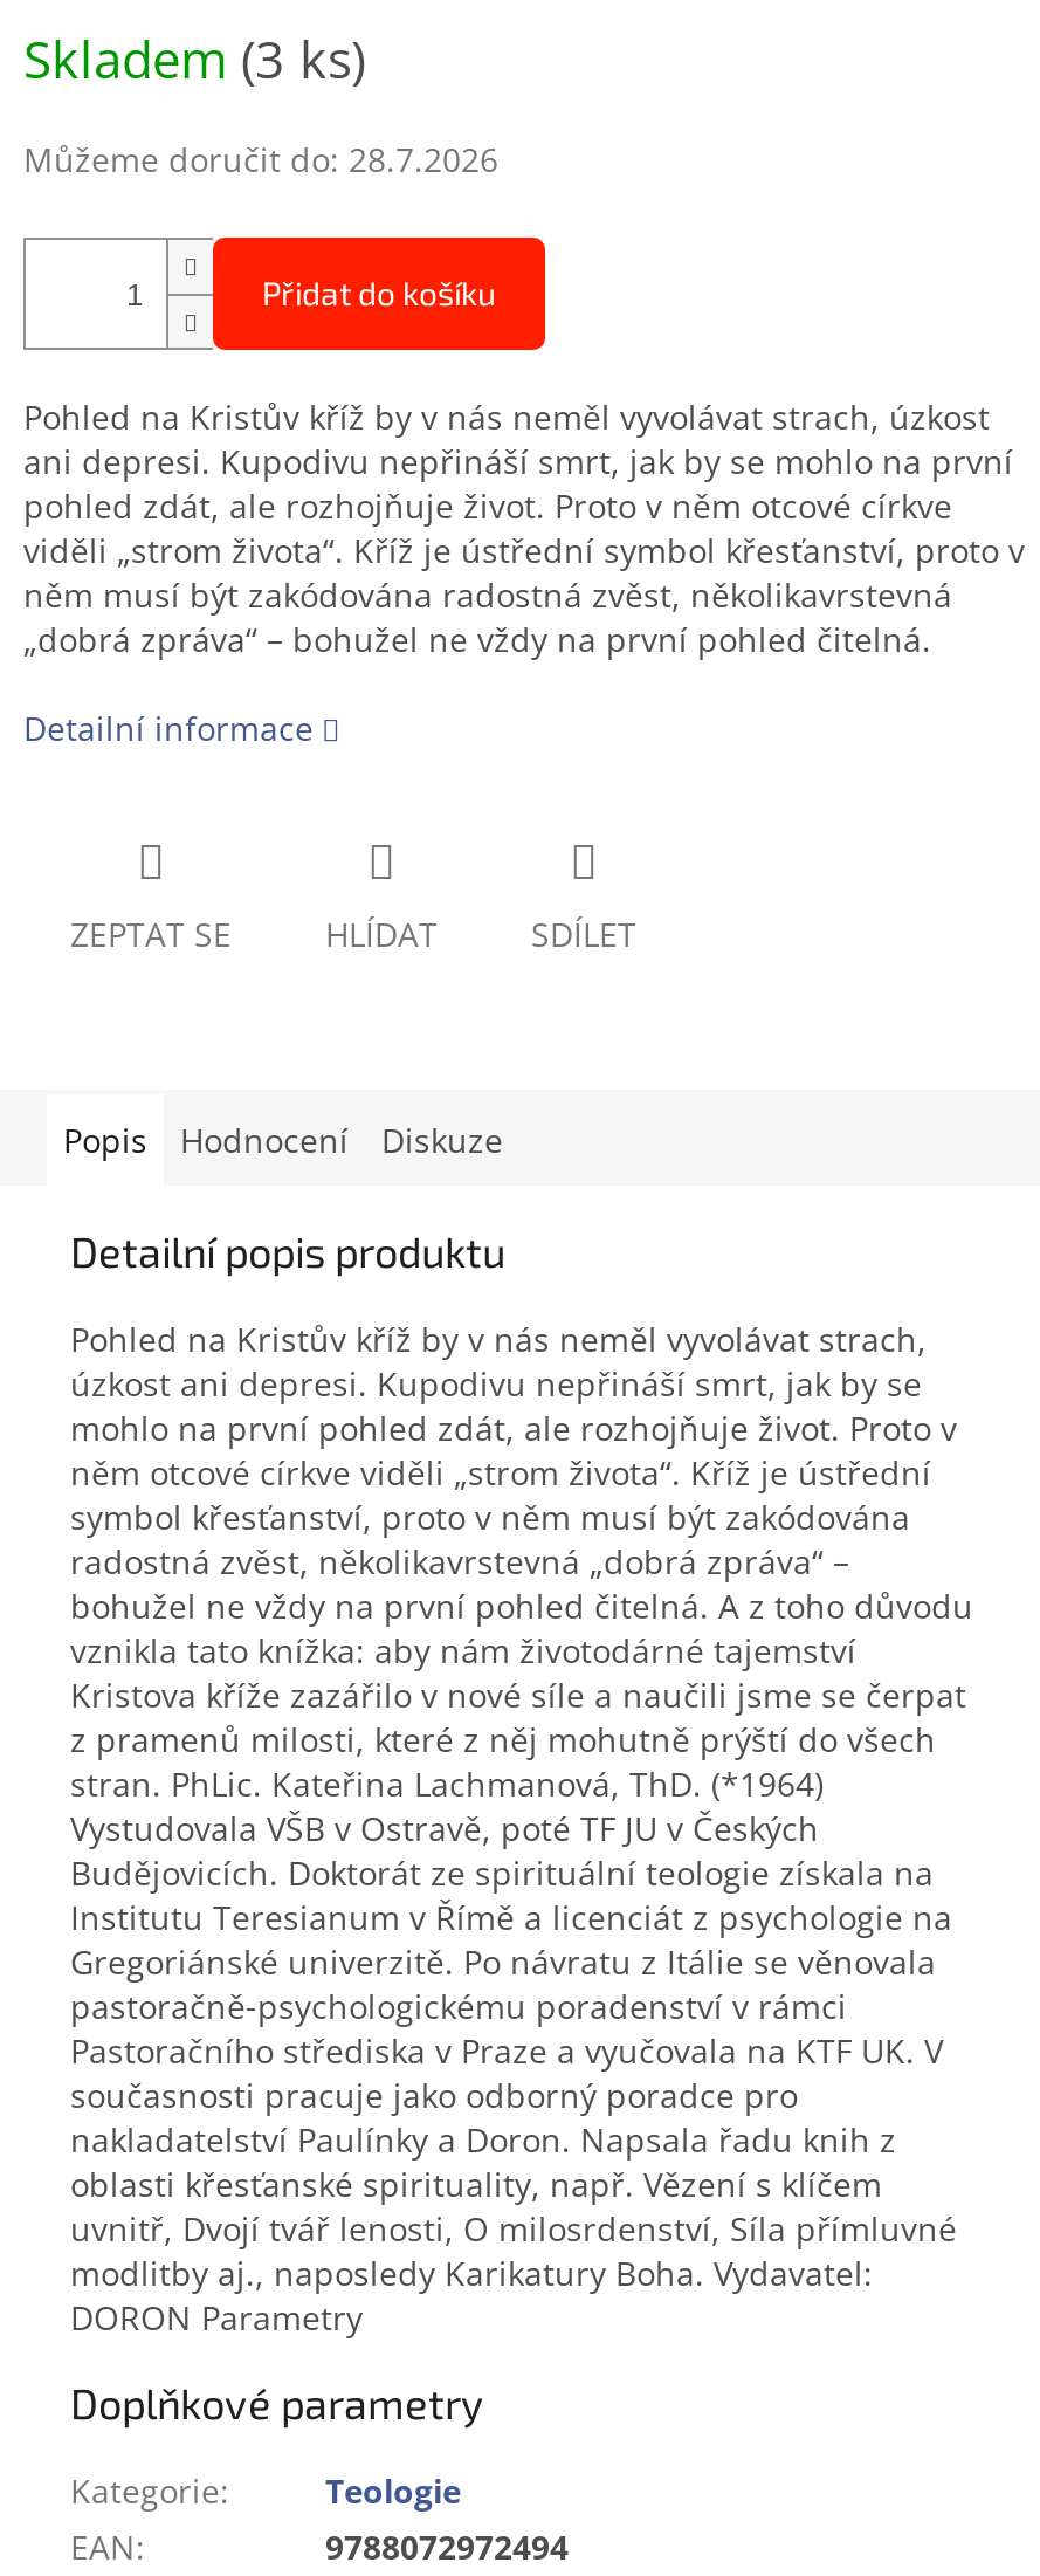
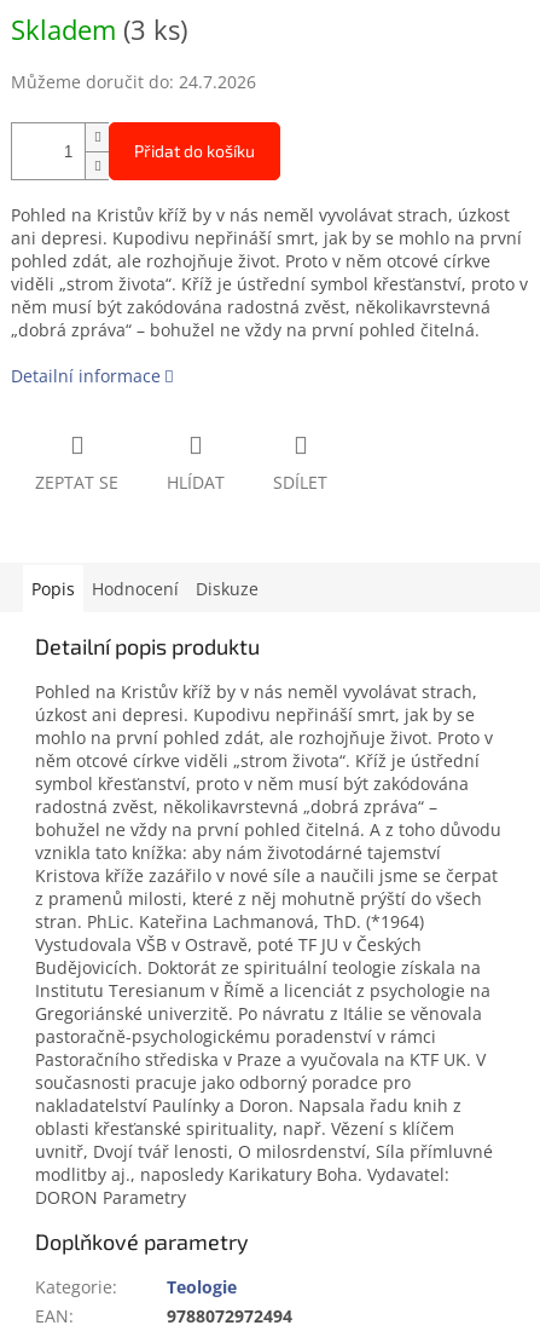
- Můžeme doručit do: 28.7.2026
+ Můžeme doručit do: 24.7.2026
